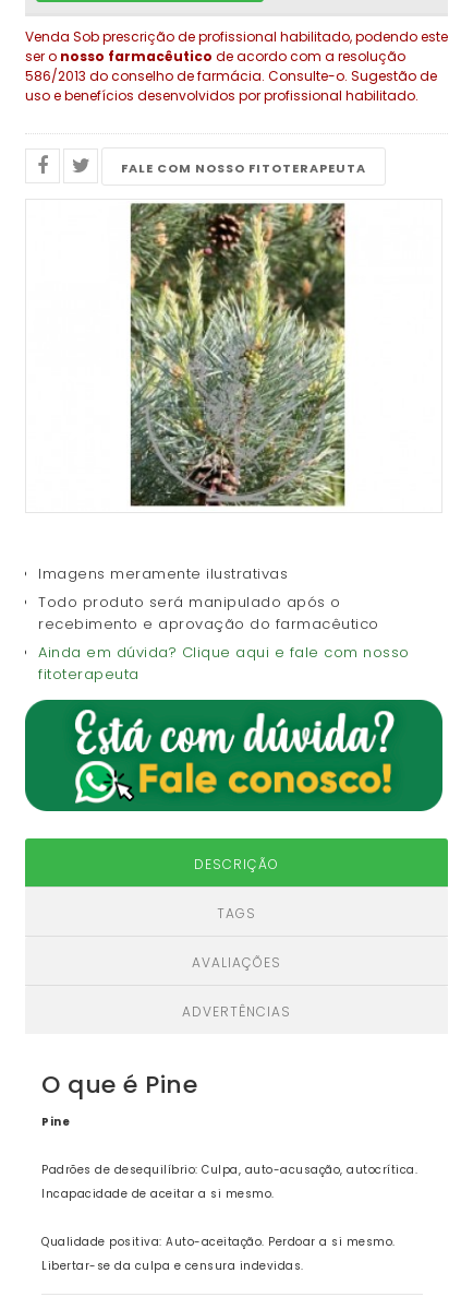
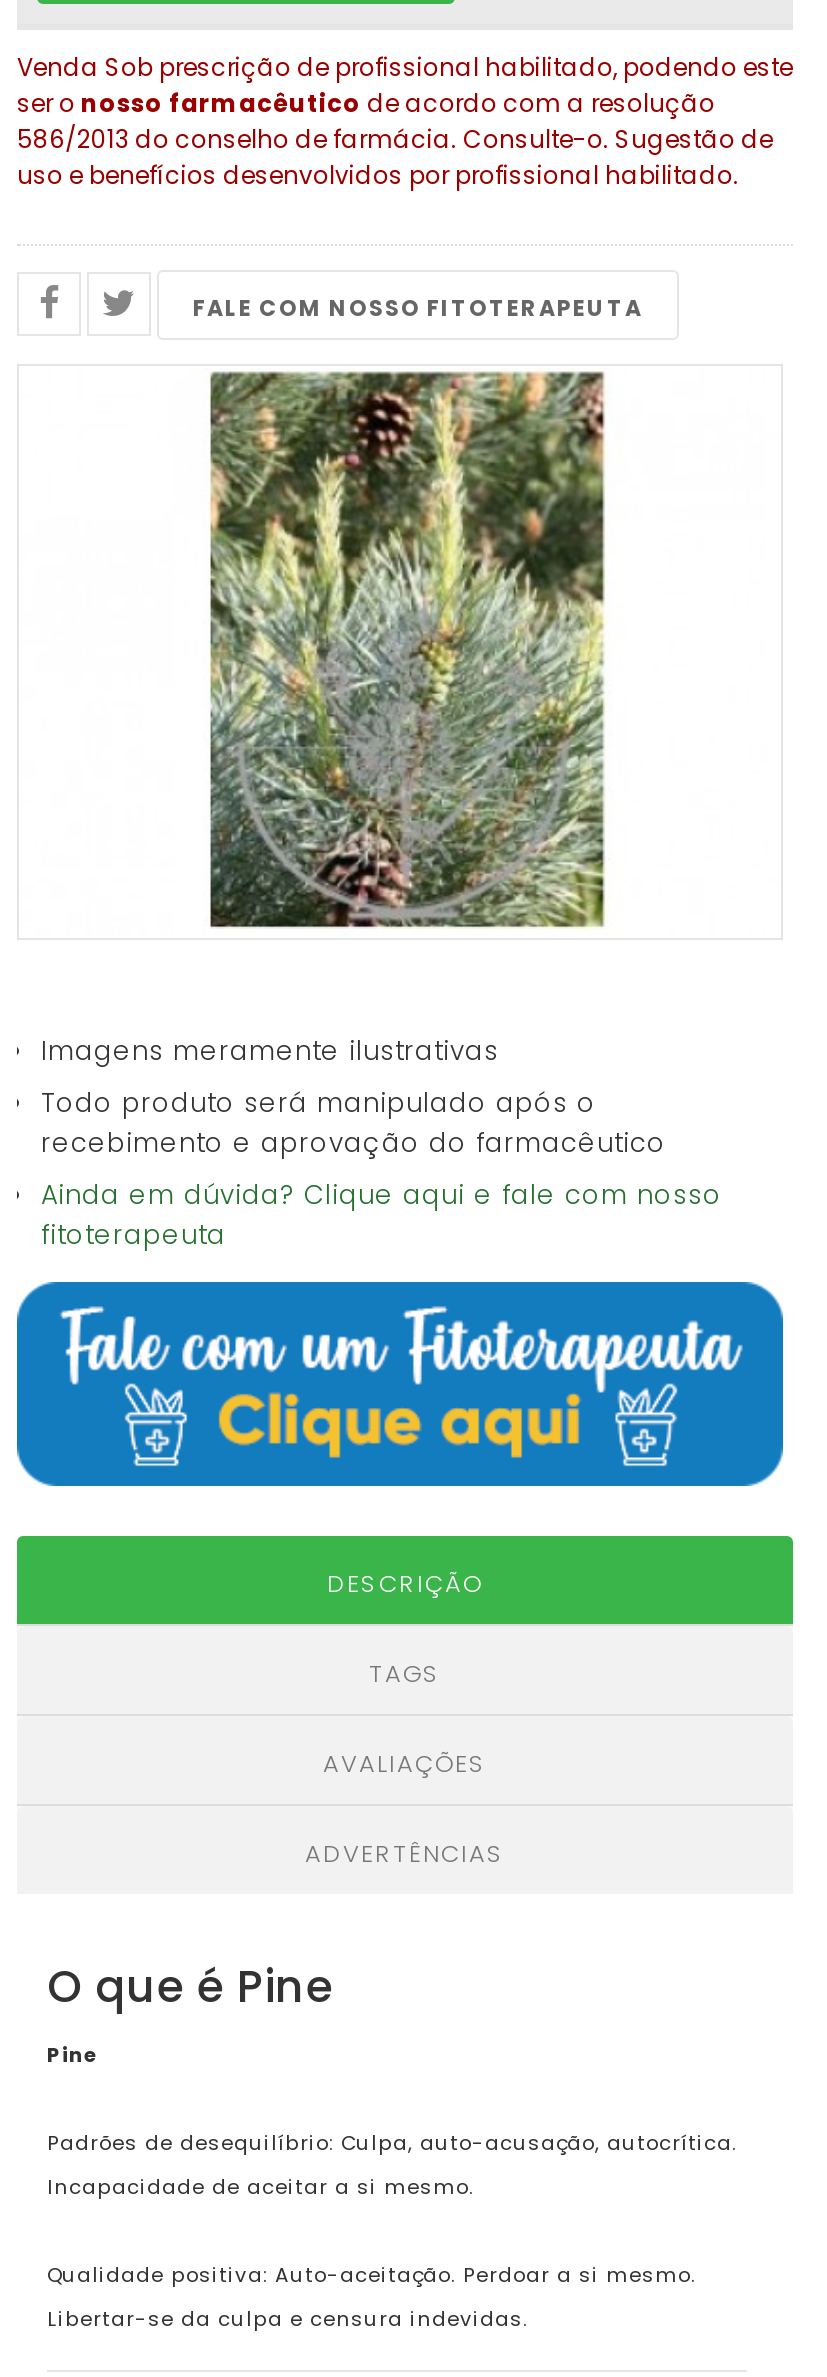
- [image]
+ [image]
